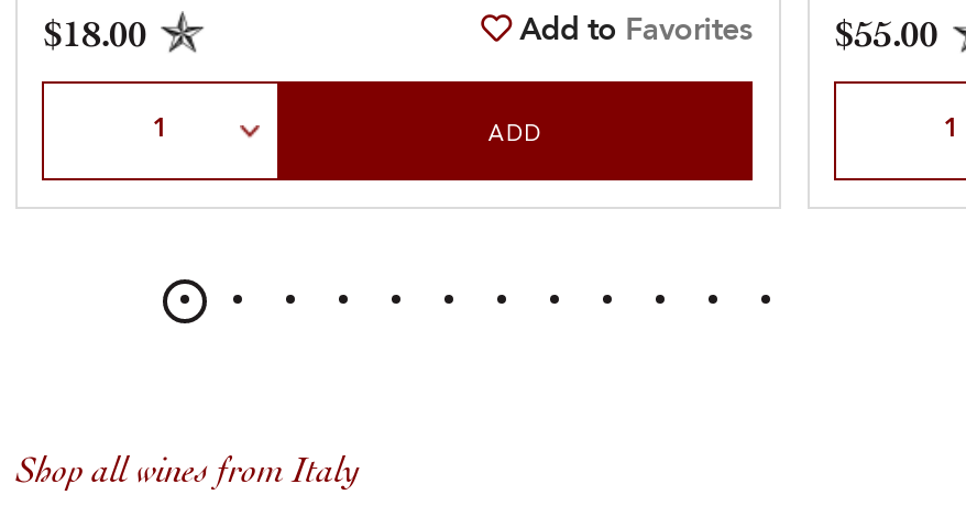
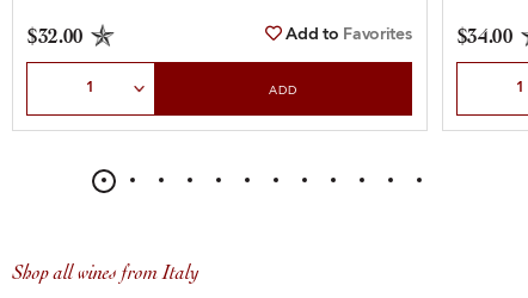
- $18.00
+ $32.00

- $55.00
+ $34.00
